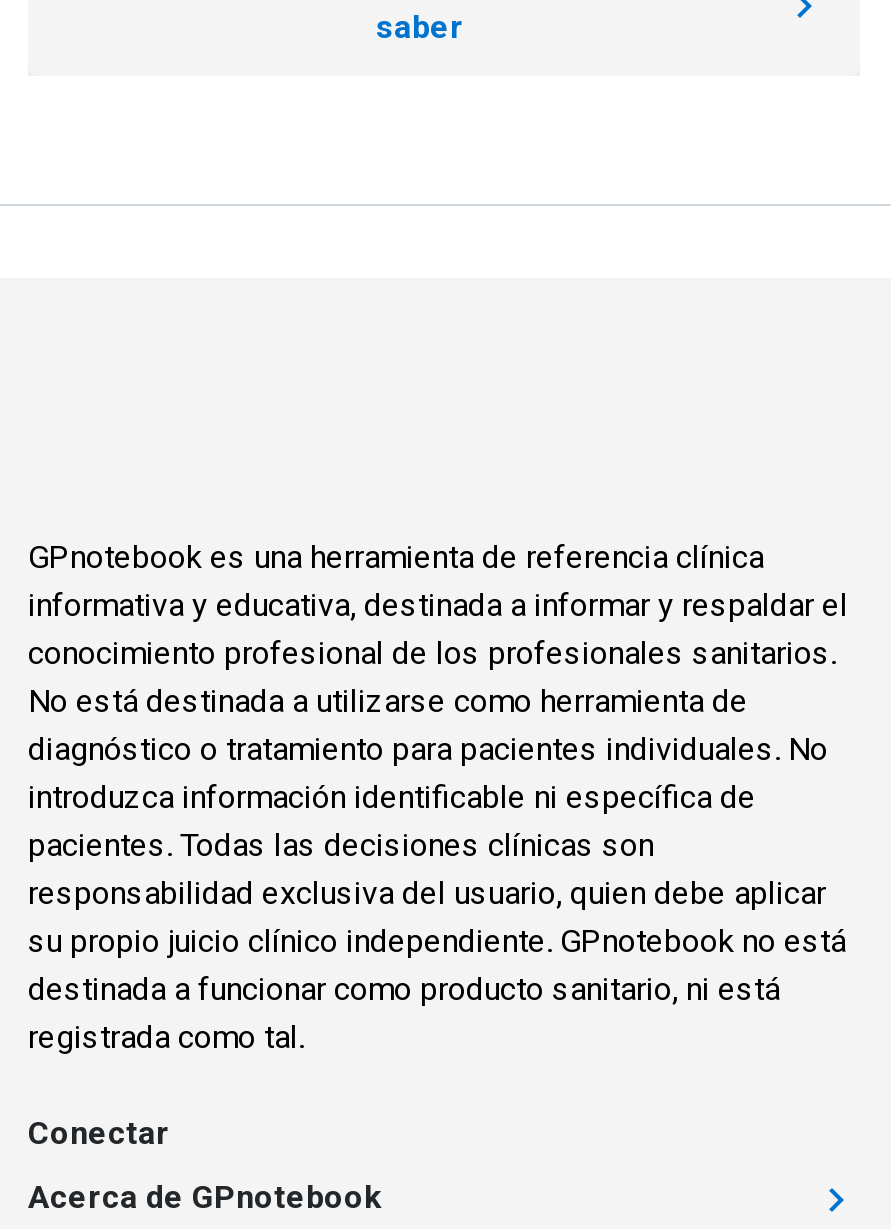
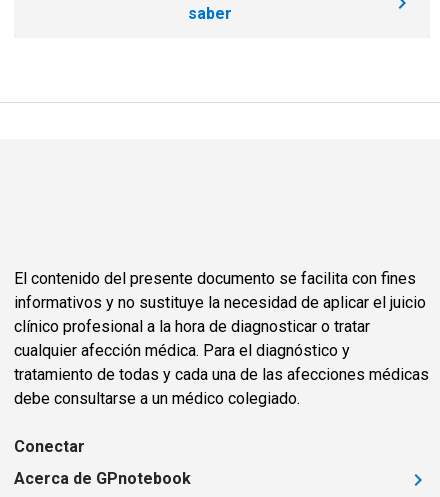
- GPnotebook es una herramienta de referencia clínica
- informativa y educativa, destinada a informar y respaldar el
- conocimiento profesional de los profesionales sanitarios.
- No está destinada a utilizarse como herramienta de
- diagnóstico o tratamiento para pacientes individuales. No
- introduzca información identificable ni específica de
- pacientes. Todas las decisiones clínicas son
- responsabilidad exclusiva del usuario, quien debe aplicar
- su propio juicio clínico independiente. GPnotebook no está
- destinada a funcionar como producto sanitario, ni está
- registrada como tal.
+ El contenido del presente documento se facilita con fines
+ informativos y no sustituye la necesidad de aplicar el juicio
+ clínico profesional a la hora de diagnosticar o tratar
+ cualquier afección médica. Para el diagnóstico y
+ tratamiento de todas y cada una de las afecciones médicas
+ debe consultarse a un médico colegiado.
